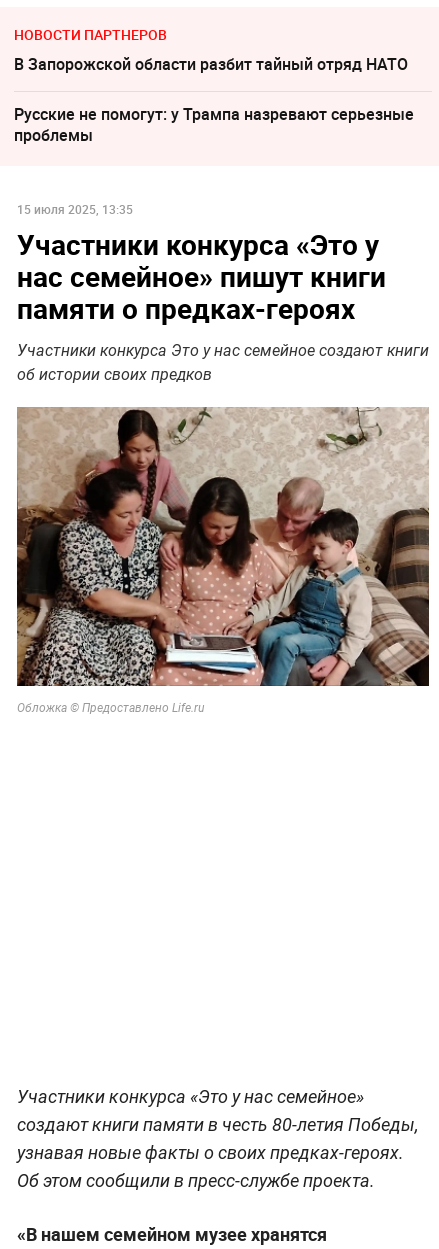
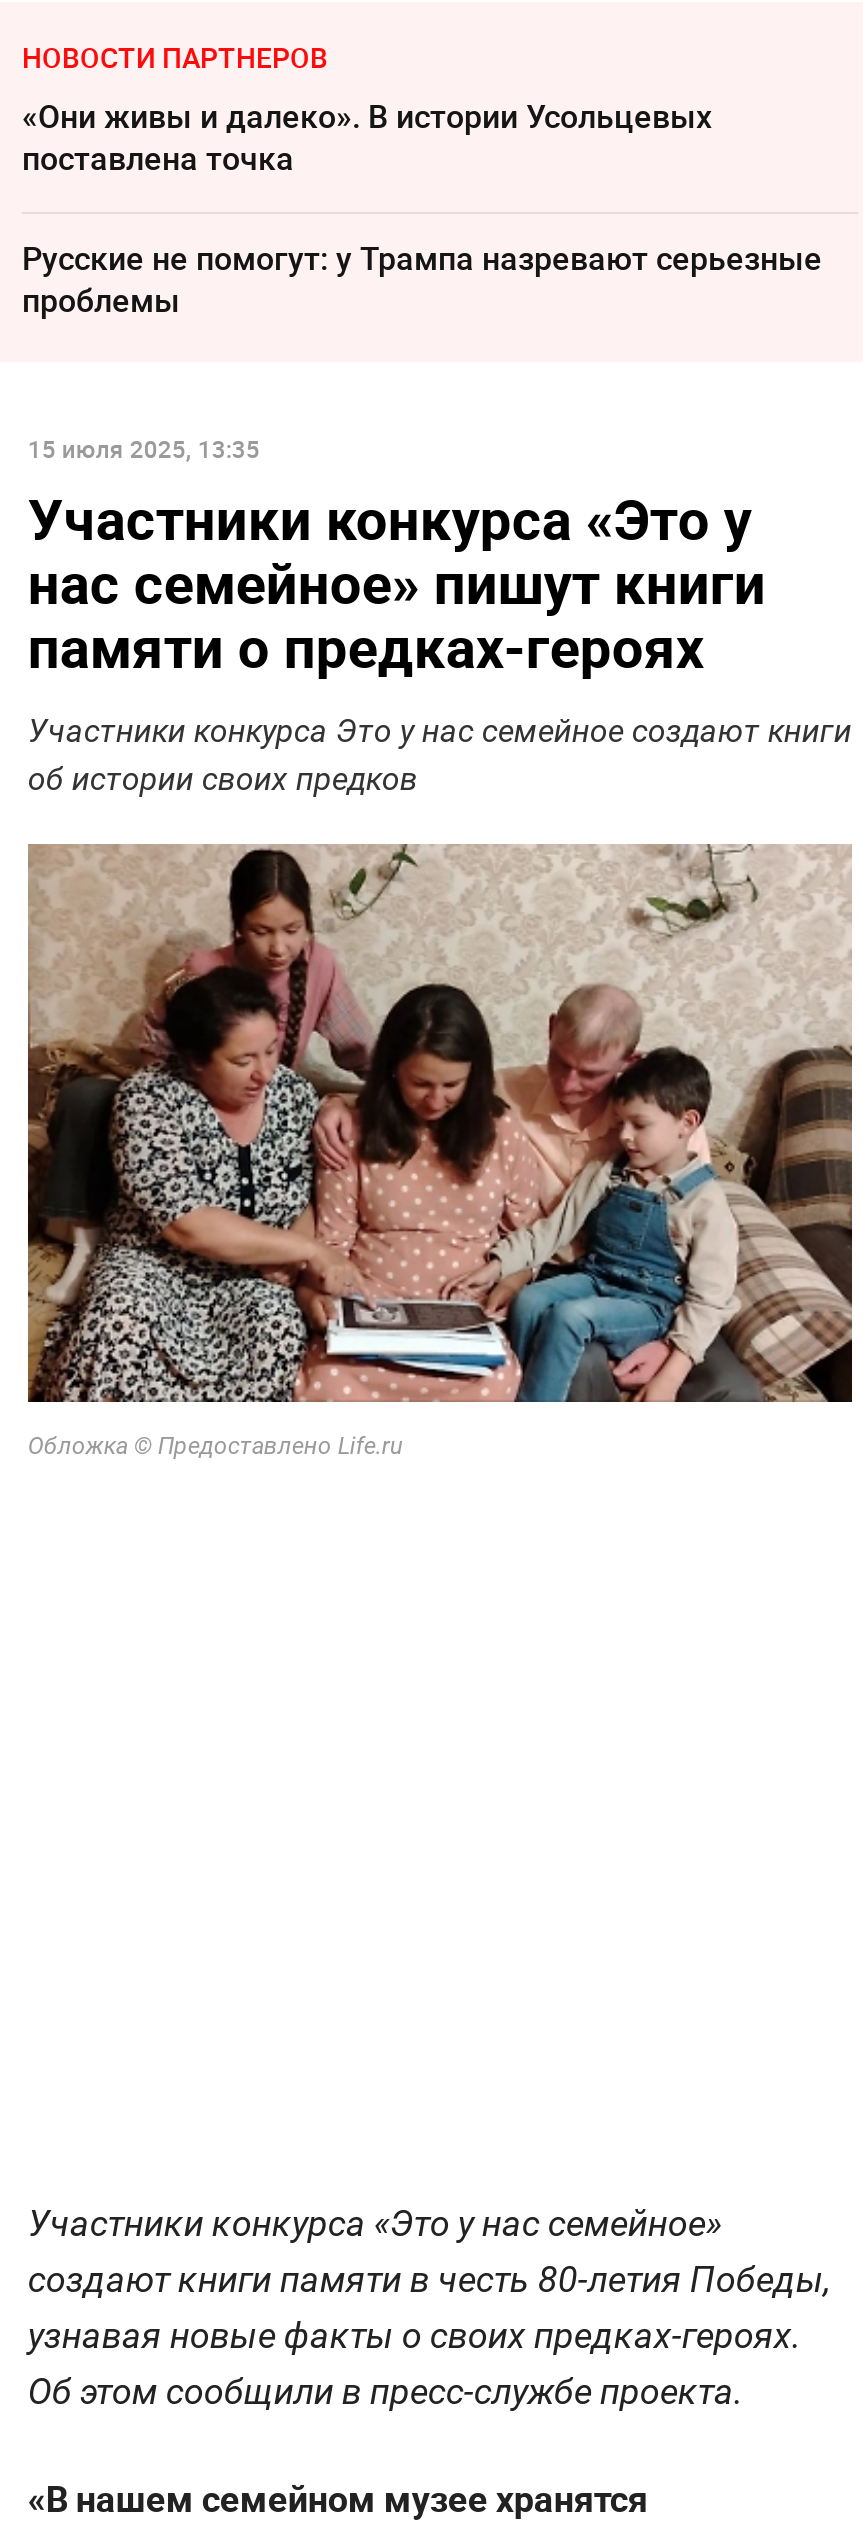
- В Запорожской области разбит тайный отряд НАТО
+ «Они живы и далеко». В истории Усольцевых
+ поставлена точка
